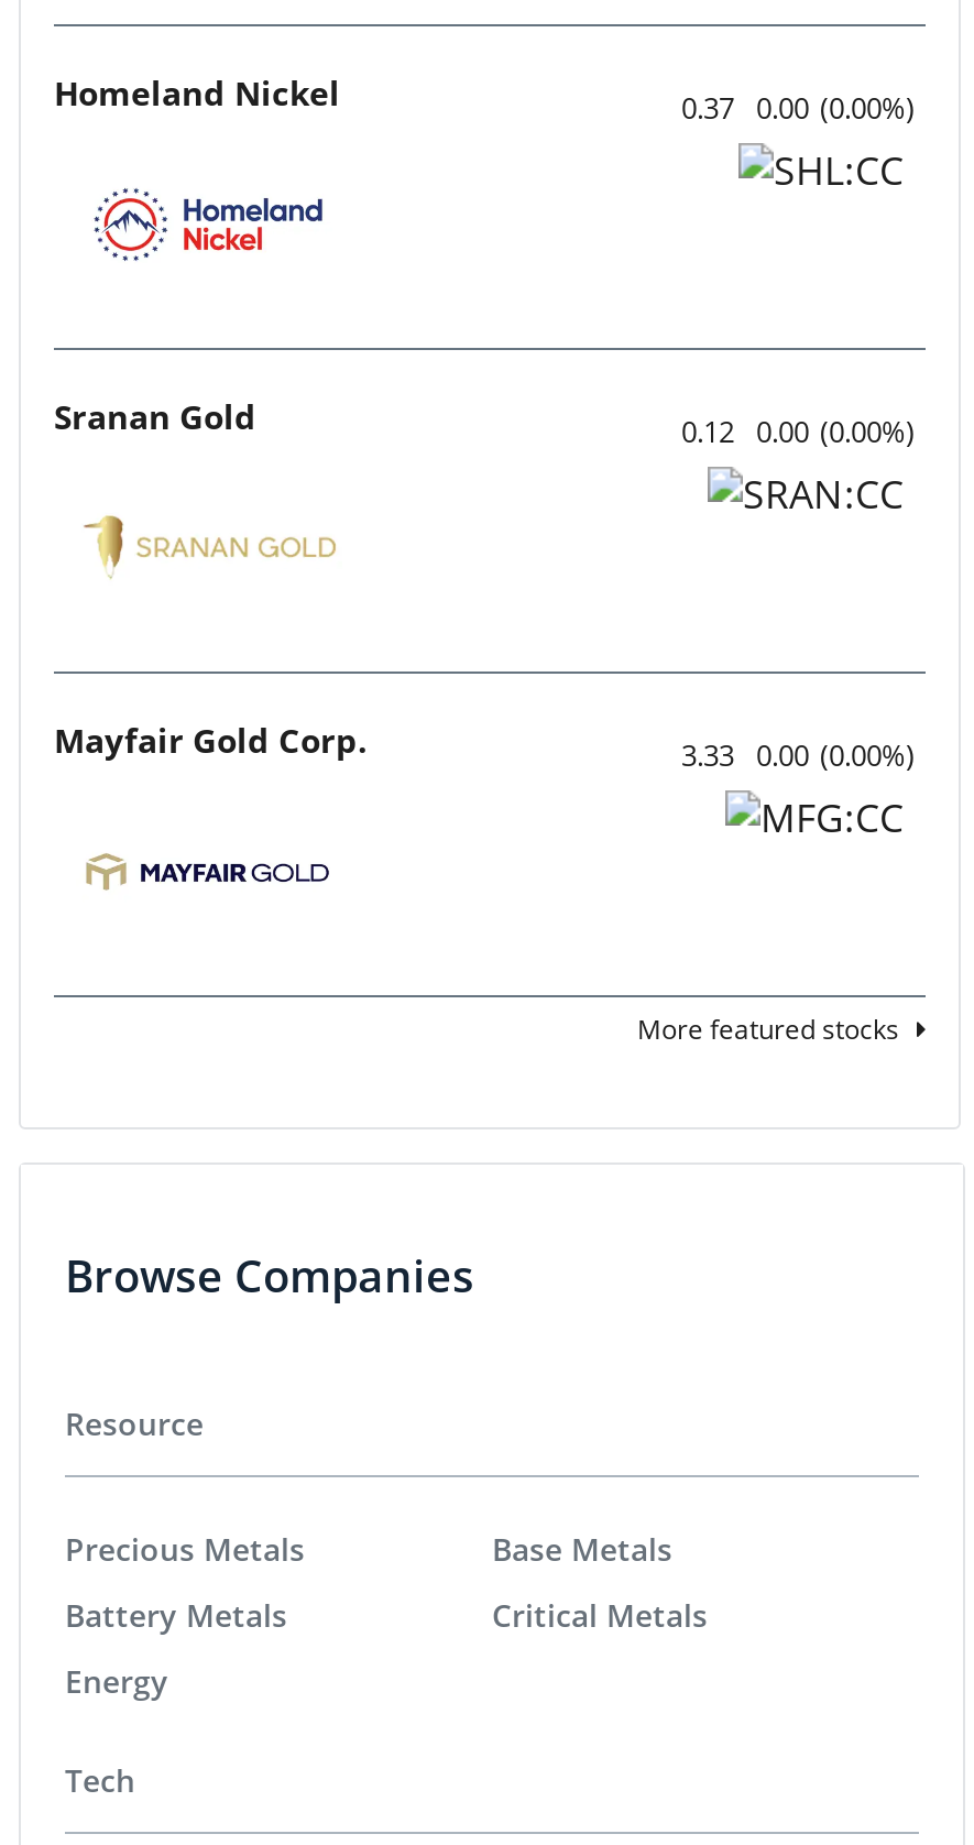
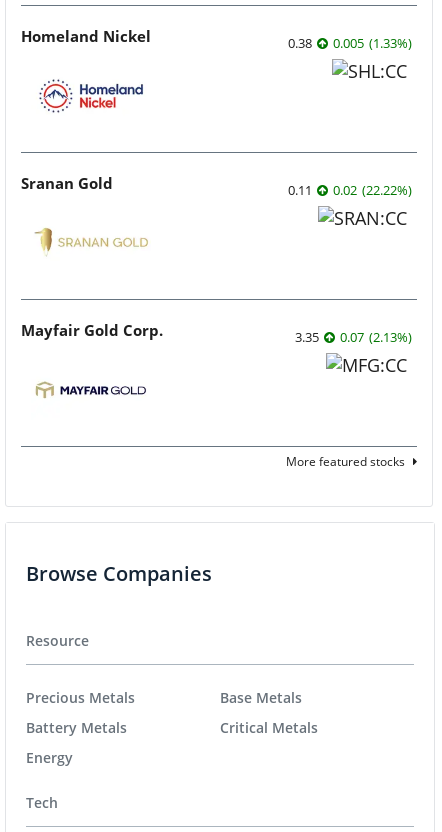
- 0.37 0.00 (0.00%)
+ 0.38
+ 0.005 (1.33%)

- 0.12 0.00 (0.00%)
+ 0.11
+ 0.02 (22.22%)

- 3.33 0.00 (0.00%)
+ 3.35
+ 0.07 (2.13%)
